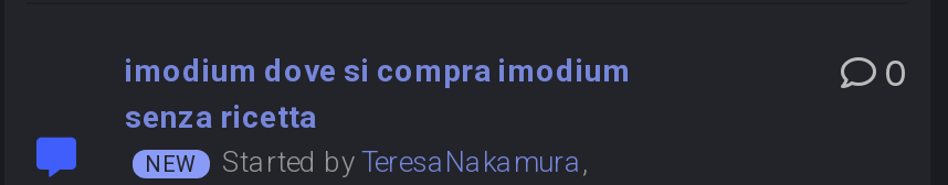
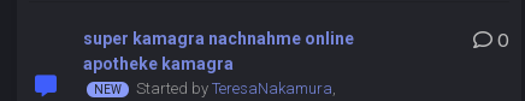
- imodium dove si compra imodium
- senza ricetta
+ super kamagra nachnahme online
+ apotheke kamagra
